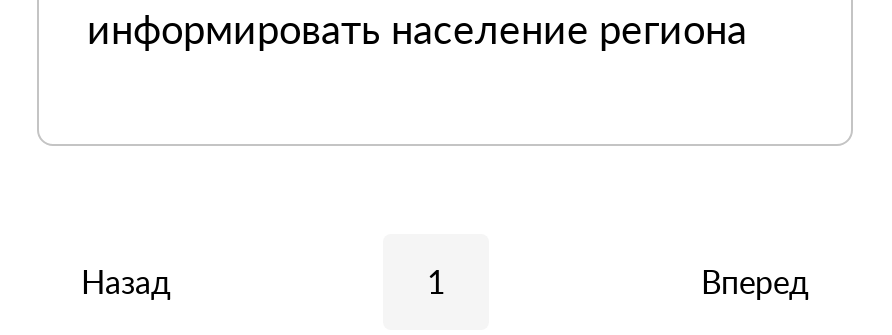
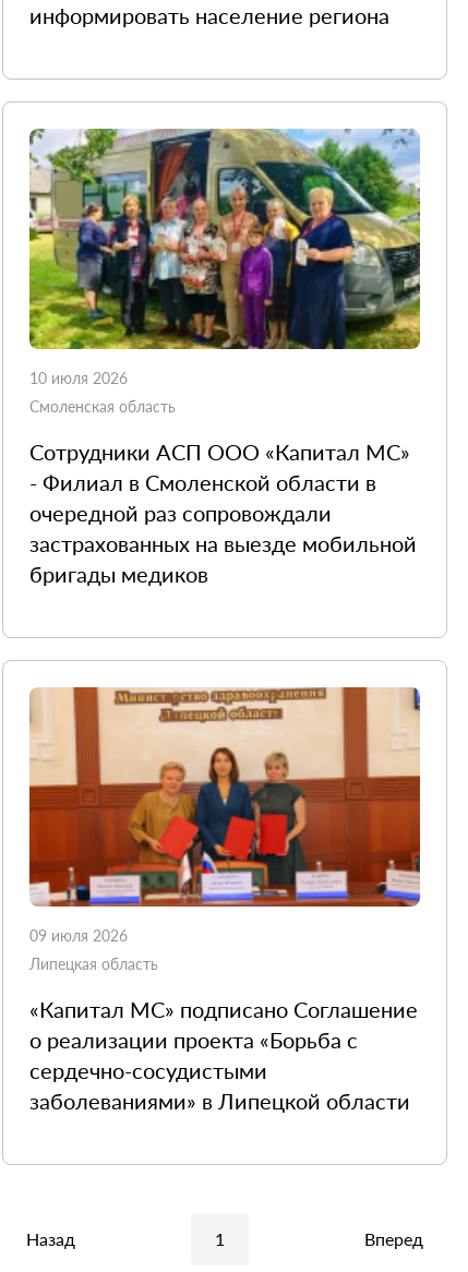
+ [image]
+ 10 июля 2026
+ Смоленская область

+ [image]
+ 09 июля 2026
+ Липецкая область

+ Сотрудники АСП ООО «Капитал МС»
+ - Филиал в Смоленской области в
+ очередной раз сопровождали
+ застрахованных на выезде мобильной
+ бригады медиков

+ «Капитал МС» подписано Соглашение
+ о реализации проекта «Борьба с
+ сердечно-сосудистыми
+ заболеваниями» в Липецкой области
